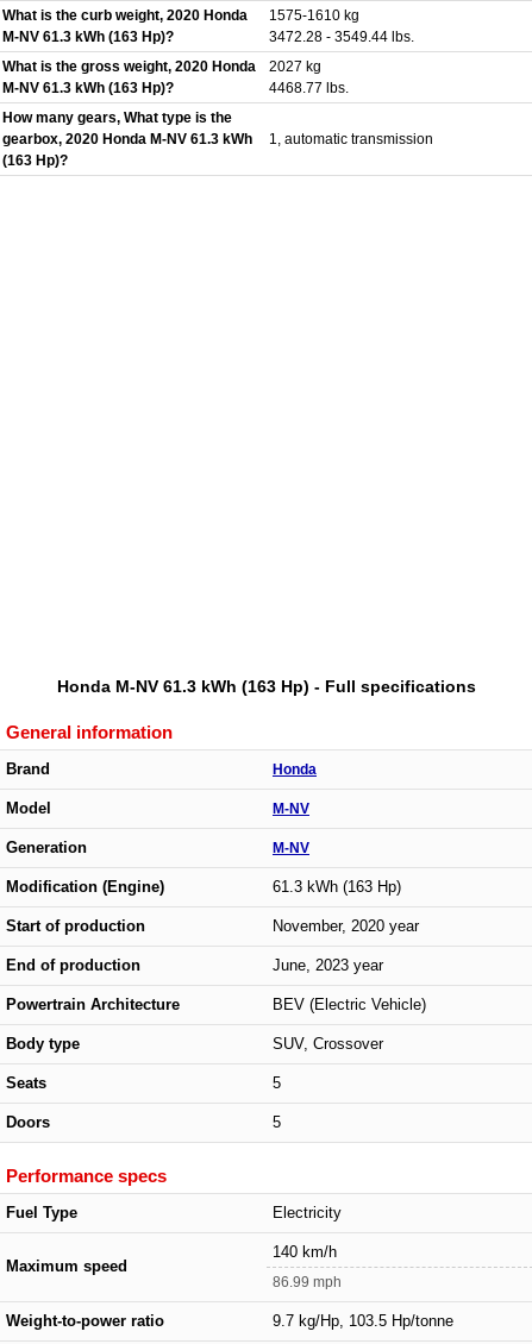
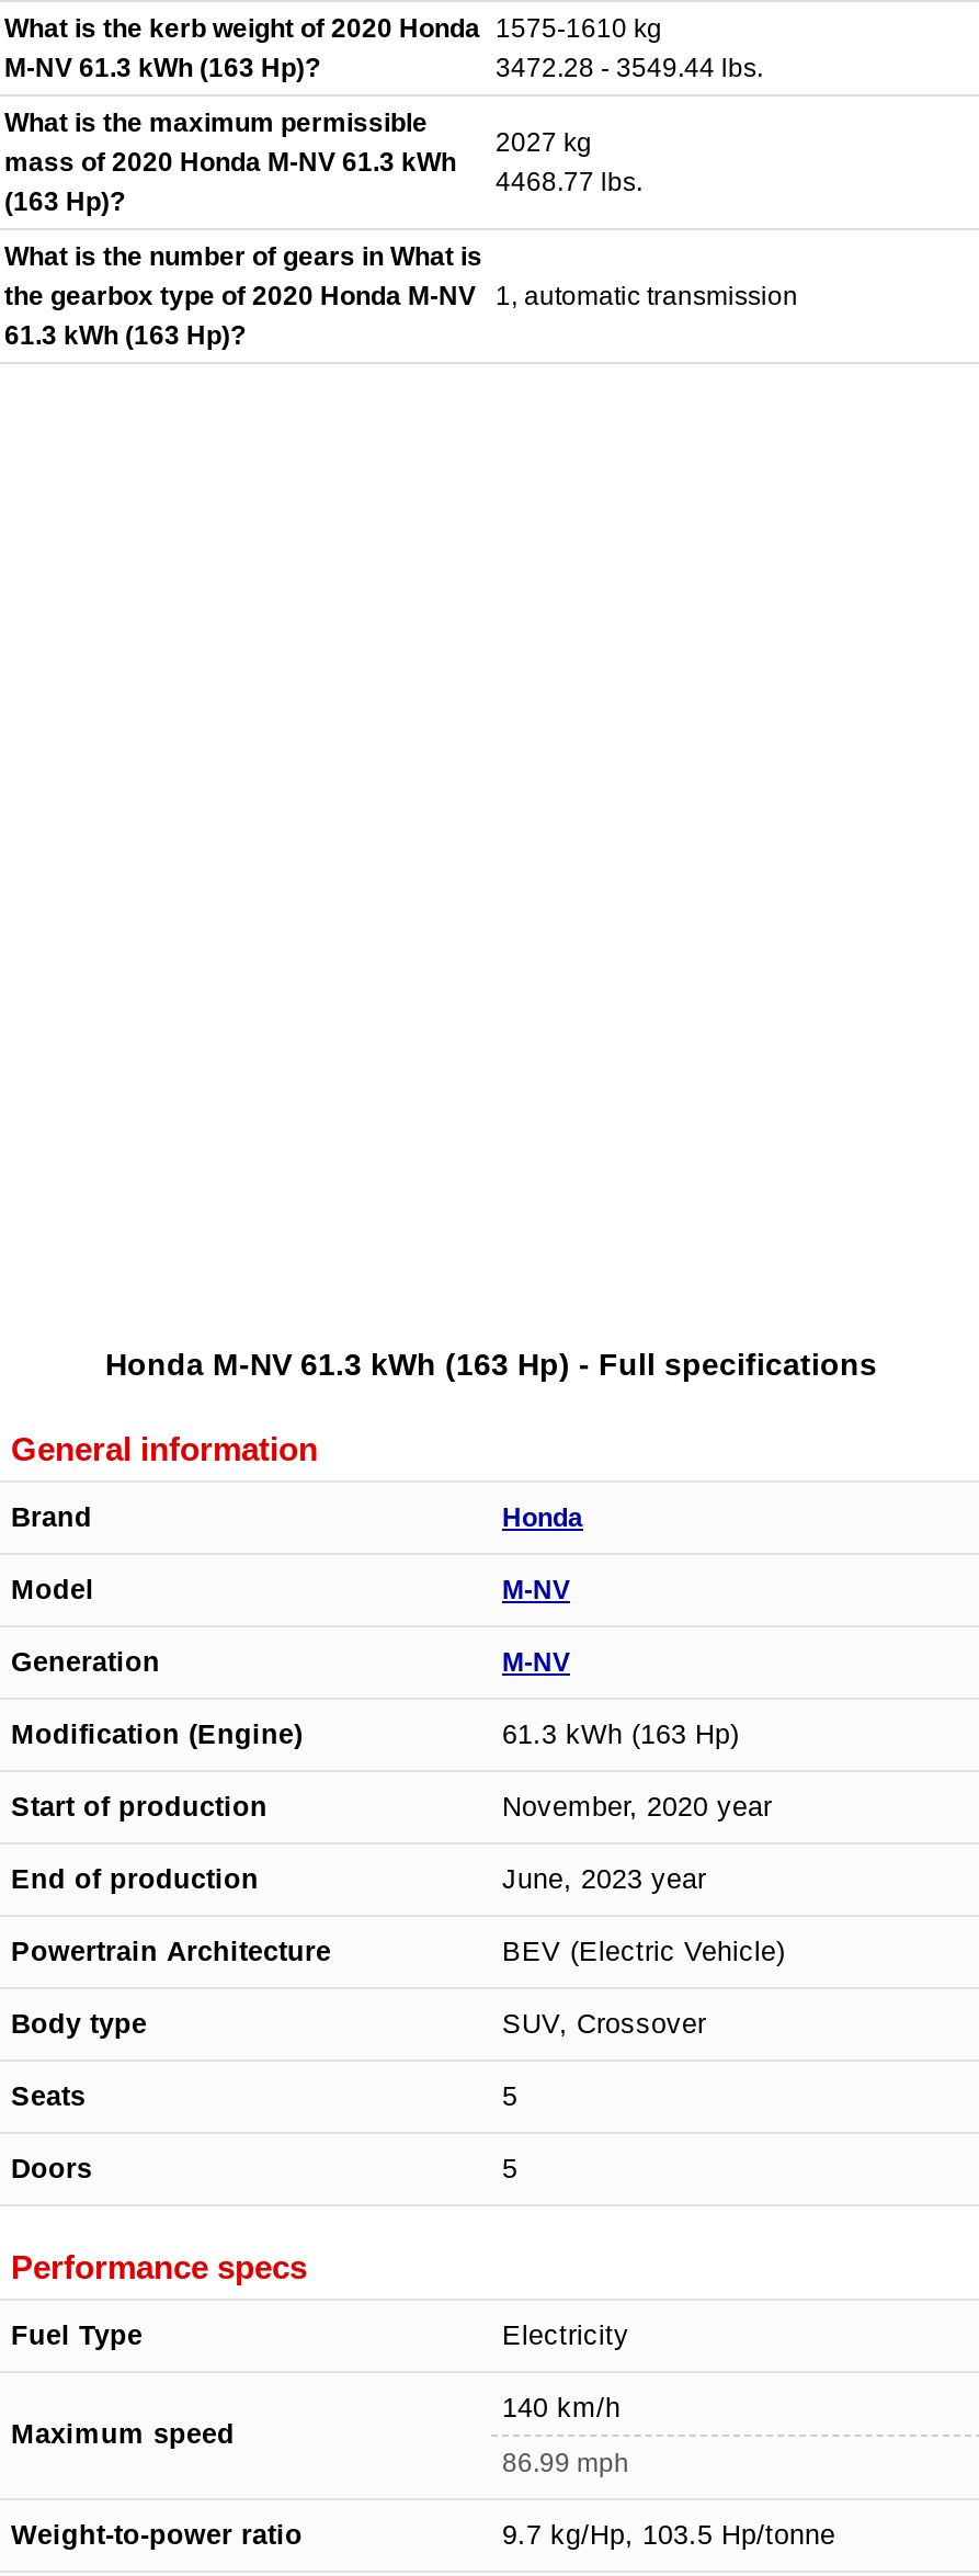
- What is the curb weight, 2020 Honda
+ What is the kerb weight of 2020 Honda

- What is the gross weight, 2020 Honda
- M-NV 61.3 kWh (163 Hp)?
+ What is the maximum permissible
+ mass of 2020 Honda M-NV 61.3 kWh
+ (163 Hp)?

- How many gears, What type is the
- gearbox, 2020 Honda M-NV 61.3 kWh
- (163 Hp)?
+ What is the number of gears in What is
+ the gearbox type of 2020 Honda M-NV
+ 61.3 kWh (163 Hp)?
